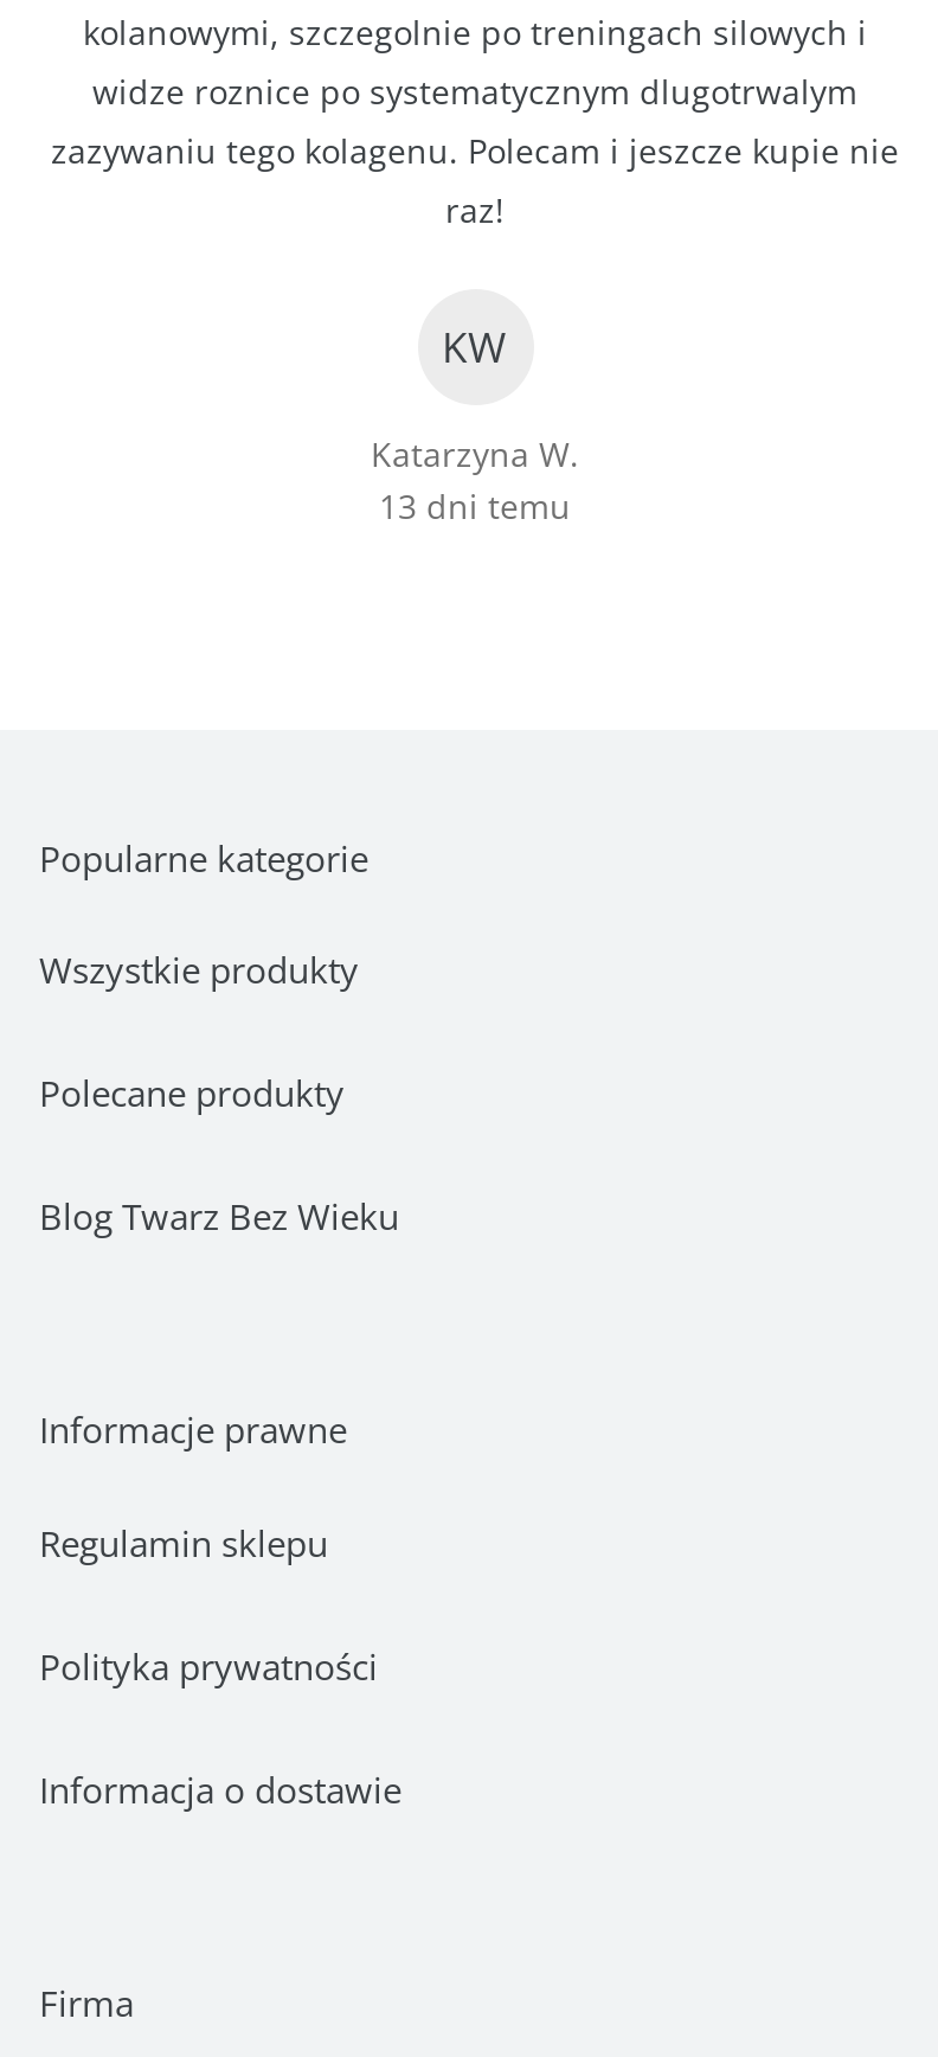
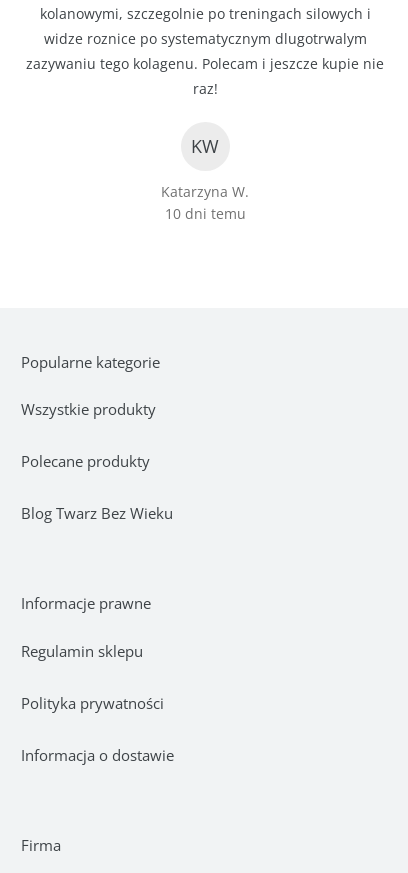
- 13 dni temu
+ 10 dni temu
